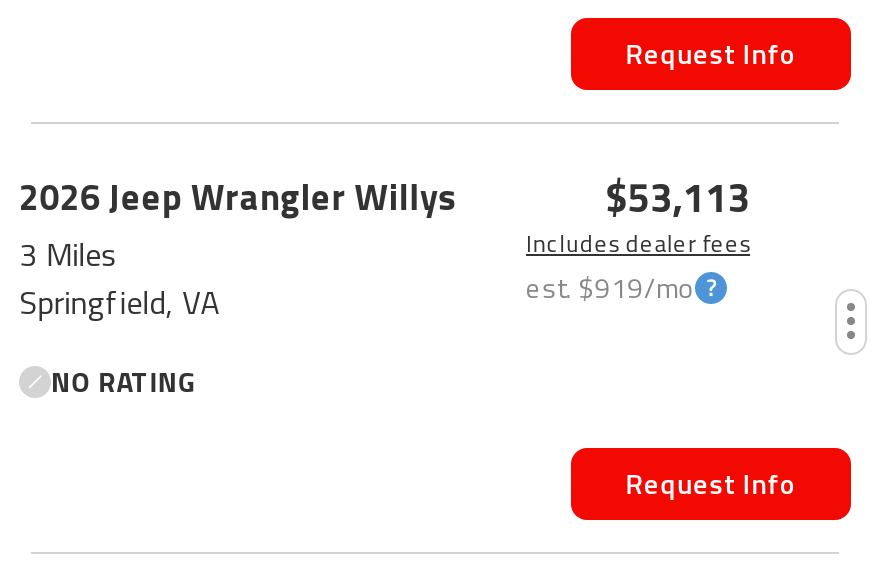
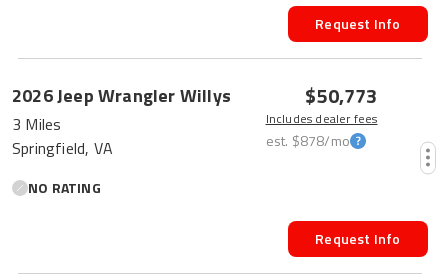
- $53,113
+ $50,773

- est. $919/mo
+ est. $878/mo
